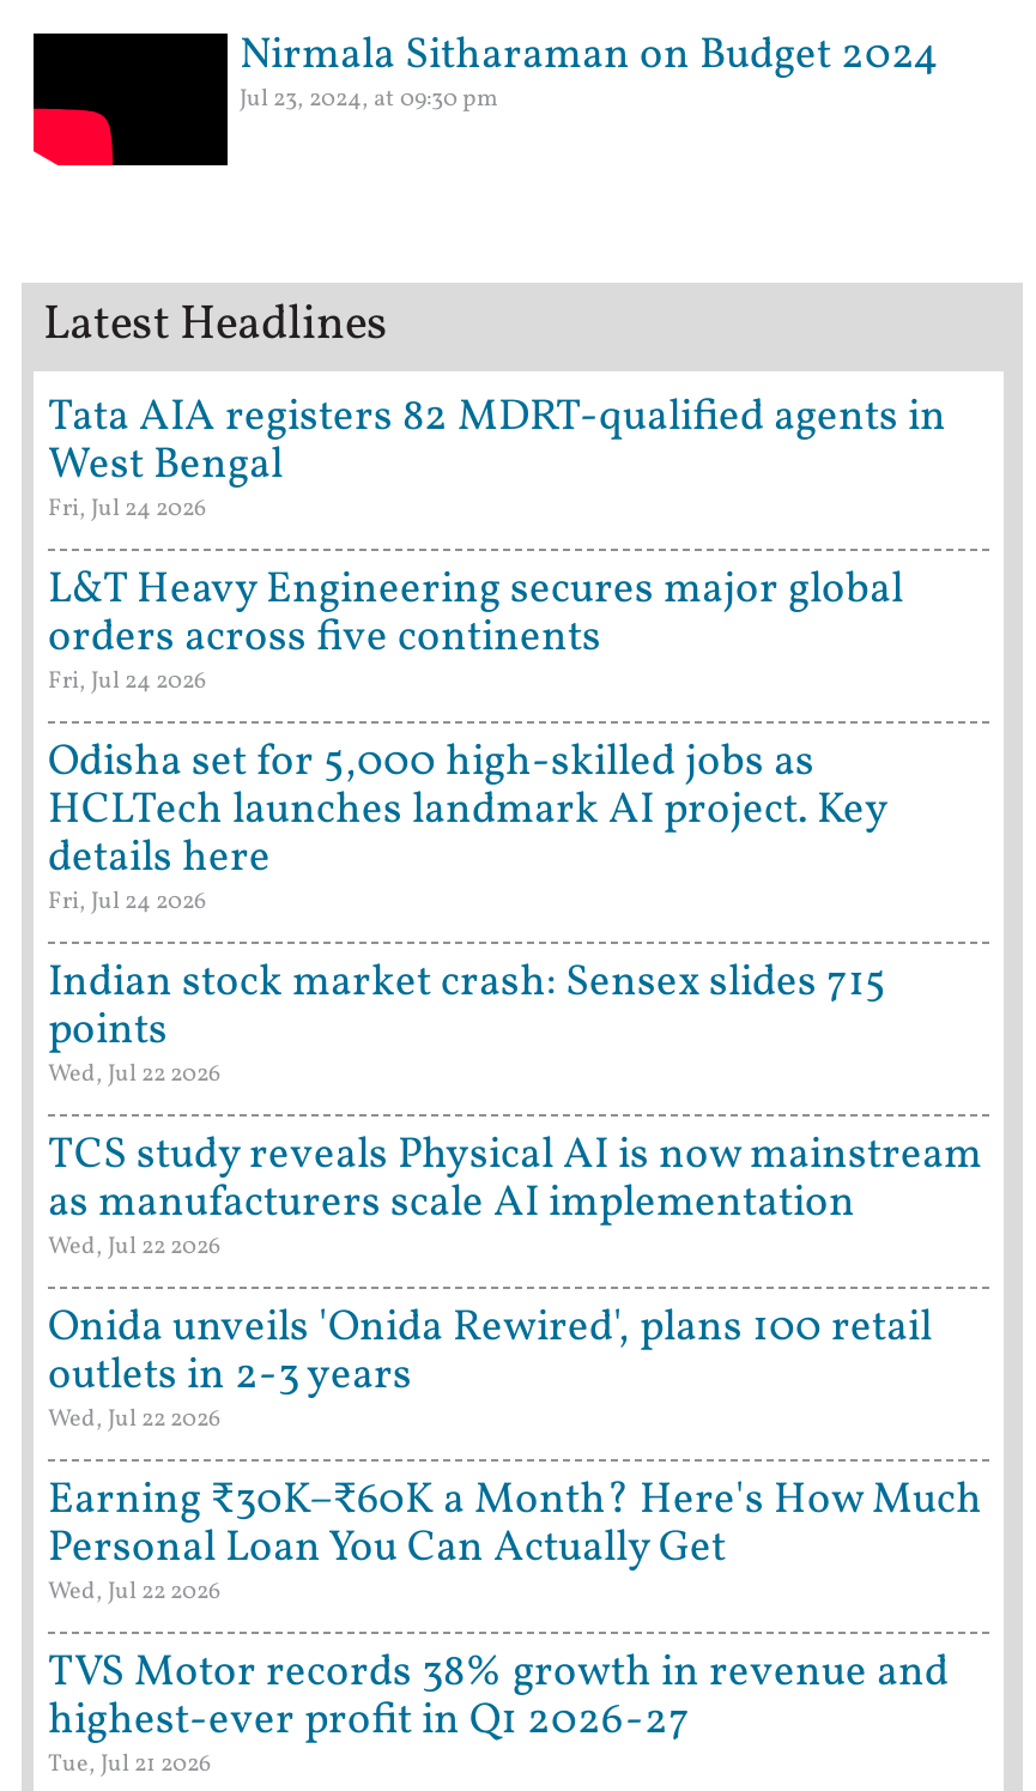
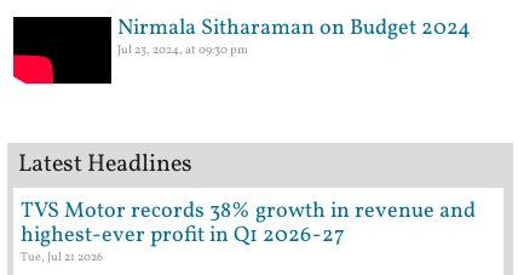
- Tata AIA registers 82 MDRT-qualified agents in
- West Bengal
- Fri, Jul 24 2026
- L&T Heavy Engineering secures major global
- orders across five continents
- Fri, Jul 24 2026
- Odisha set for 5,000 high-skilled jobs as
- HCLTech launches landmark AI project. Key
- details here
- Fri, Jul 24 2026
- Indian stock market crash: Sensex slides 715
- points
- Wed, Jul 22 2026
- TCS study reveals Physical AI is now mainstream
- as manufacturers scale AI implementation
- Wed, Jul 22 2026
- Onida unveils 'Onida Rewired', plans 100 retail
- outlets in 2-3 years
- Wed, Jul 22 2026
- Earning ₹30K–₹60K a Month? Here's How Much
- Personal Loan You Can Actually Get
- Wed, Jul 22 2026
